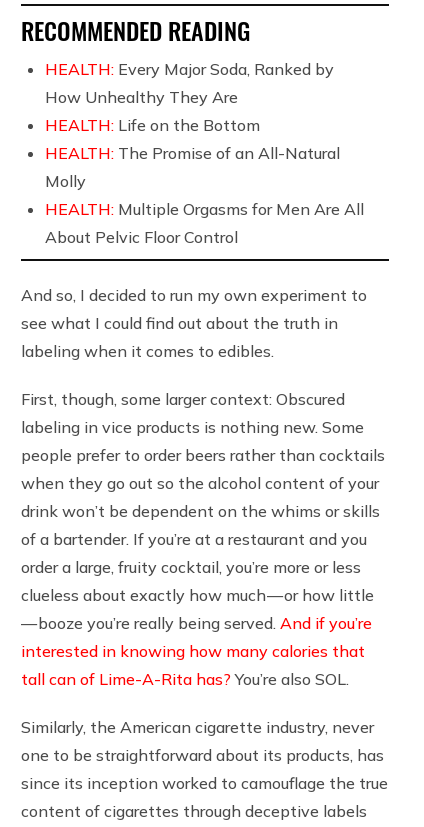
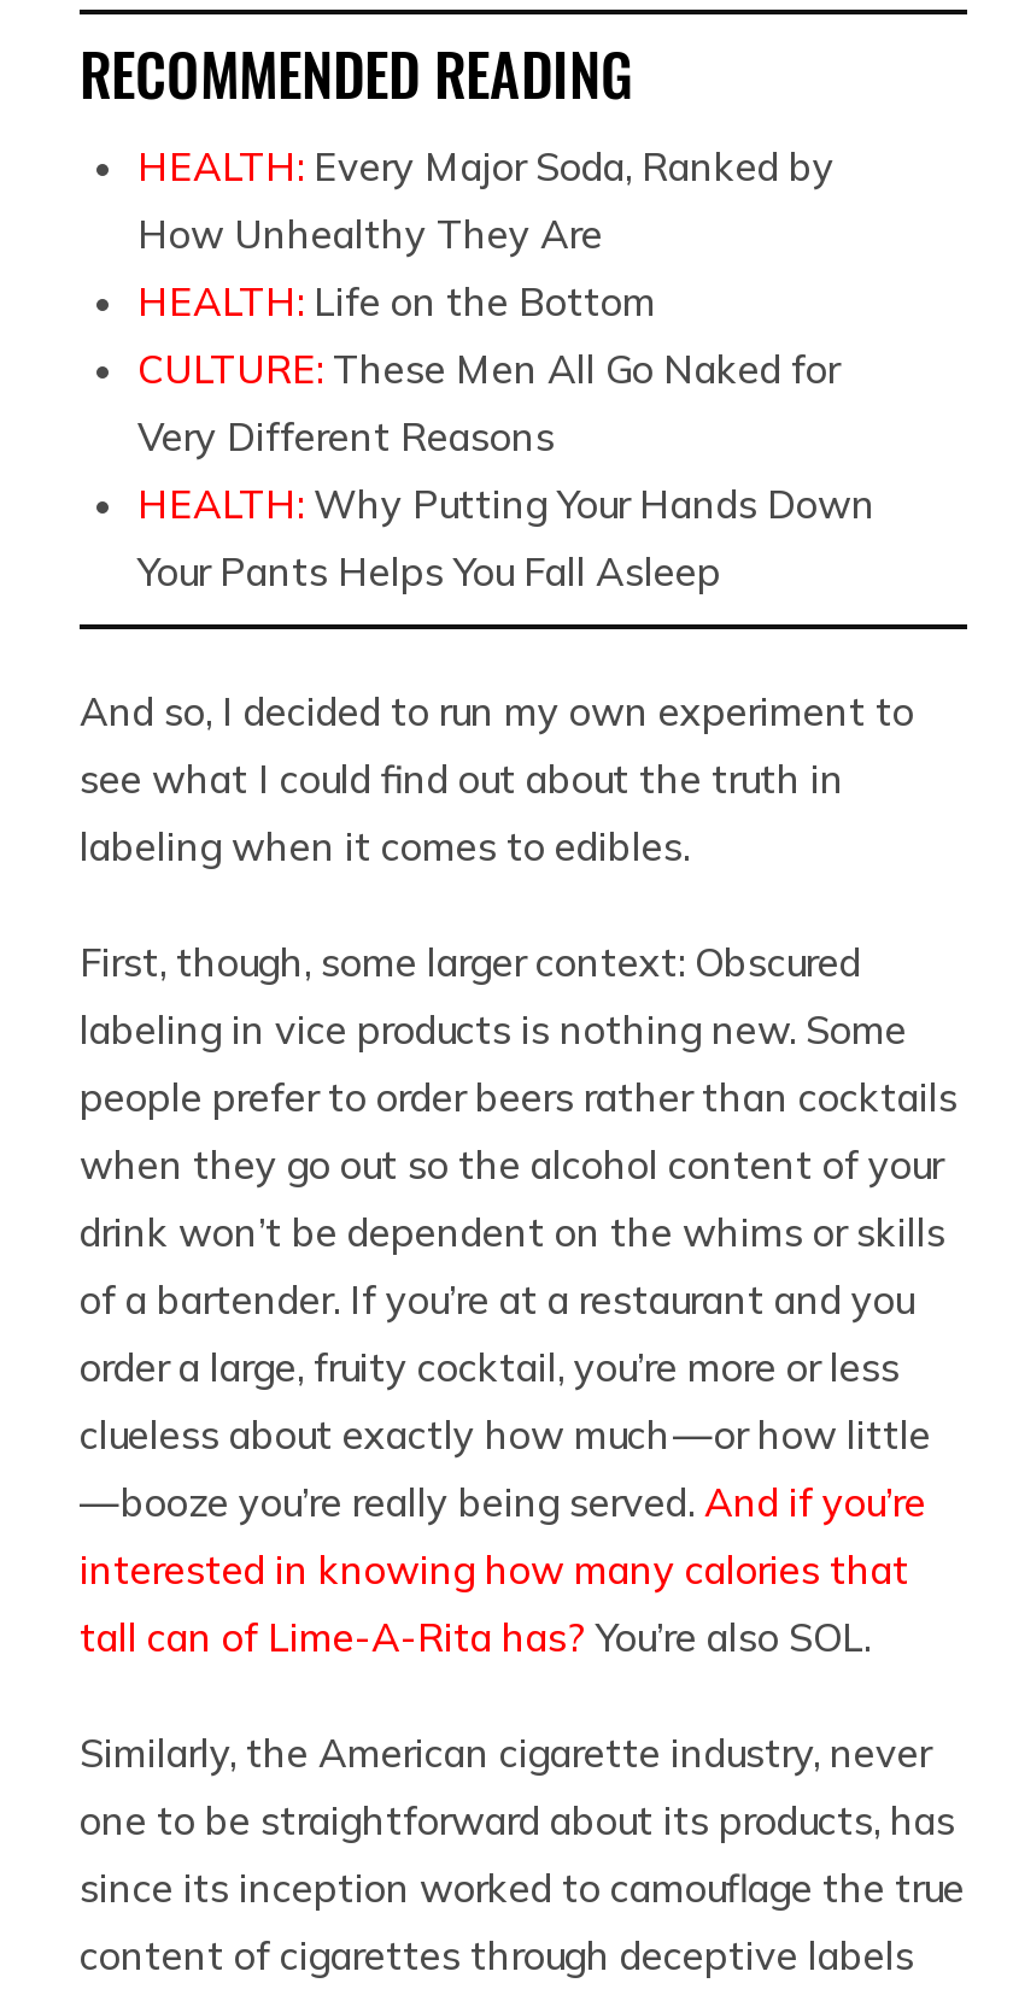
- HEALTH: The Promise of an All-Natural
- Molly
- HEALTH: Multiple Orgasms for Men Are All
- About Pelvic Floor Control
+ CULTURE: These Men All Go Naked for
+ Very Different Reasons
+ HEALTH: Why Putting Your Hands Down
+ Your Pants Helps You Fall Asleep
